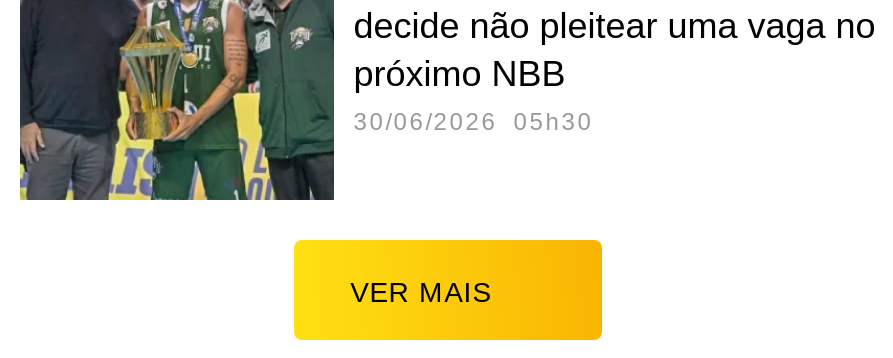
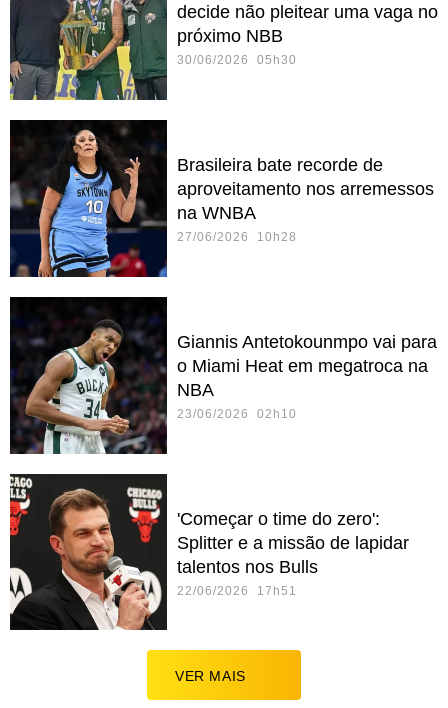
+ [image]
+ 'Começar o time do zero':
+ Splitter e a missão de lapidar
+ talentos nos Bulls
+ 22/06/2026 17h51

+ [image]
+ Brasileira bate recorde de
+ aproveitamento nos arremessos
+ na WNBA
+ 27/06/2026 10h28

+ [image]
+ Giannis Antetokounmpo vai para
+ o Miami Heat em megatroca na
+ NBA
+ 23/06/2026 02h10
